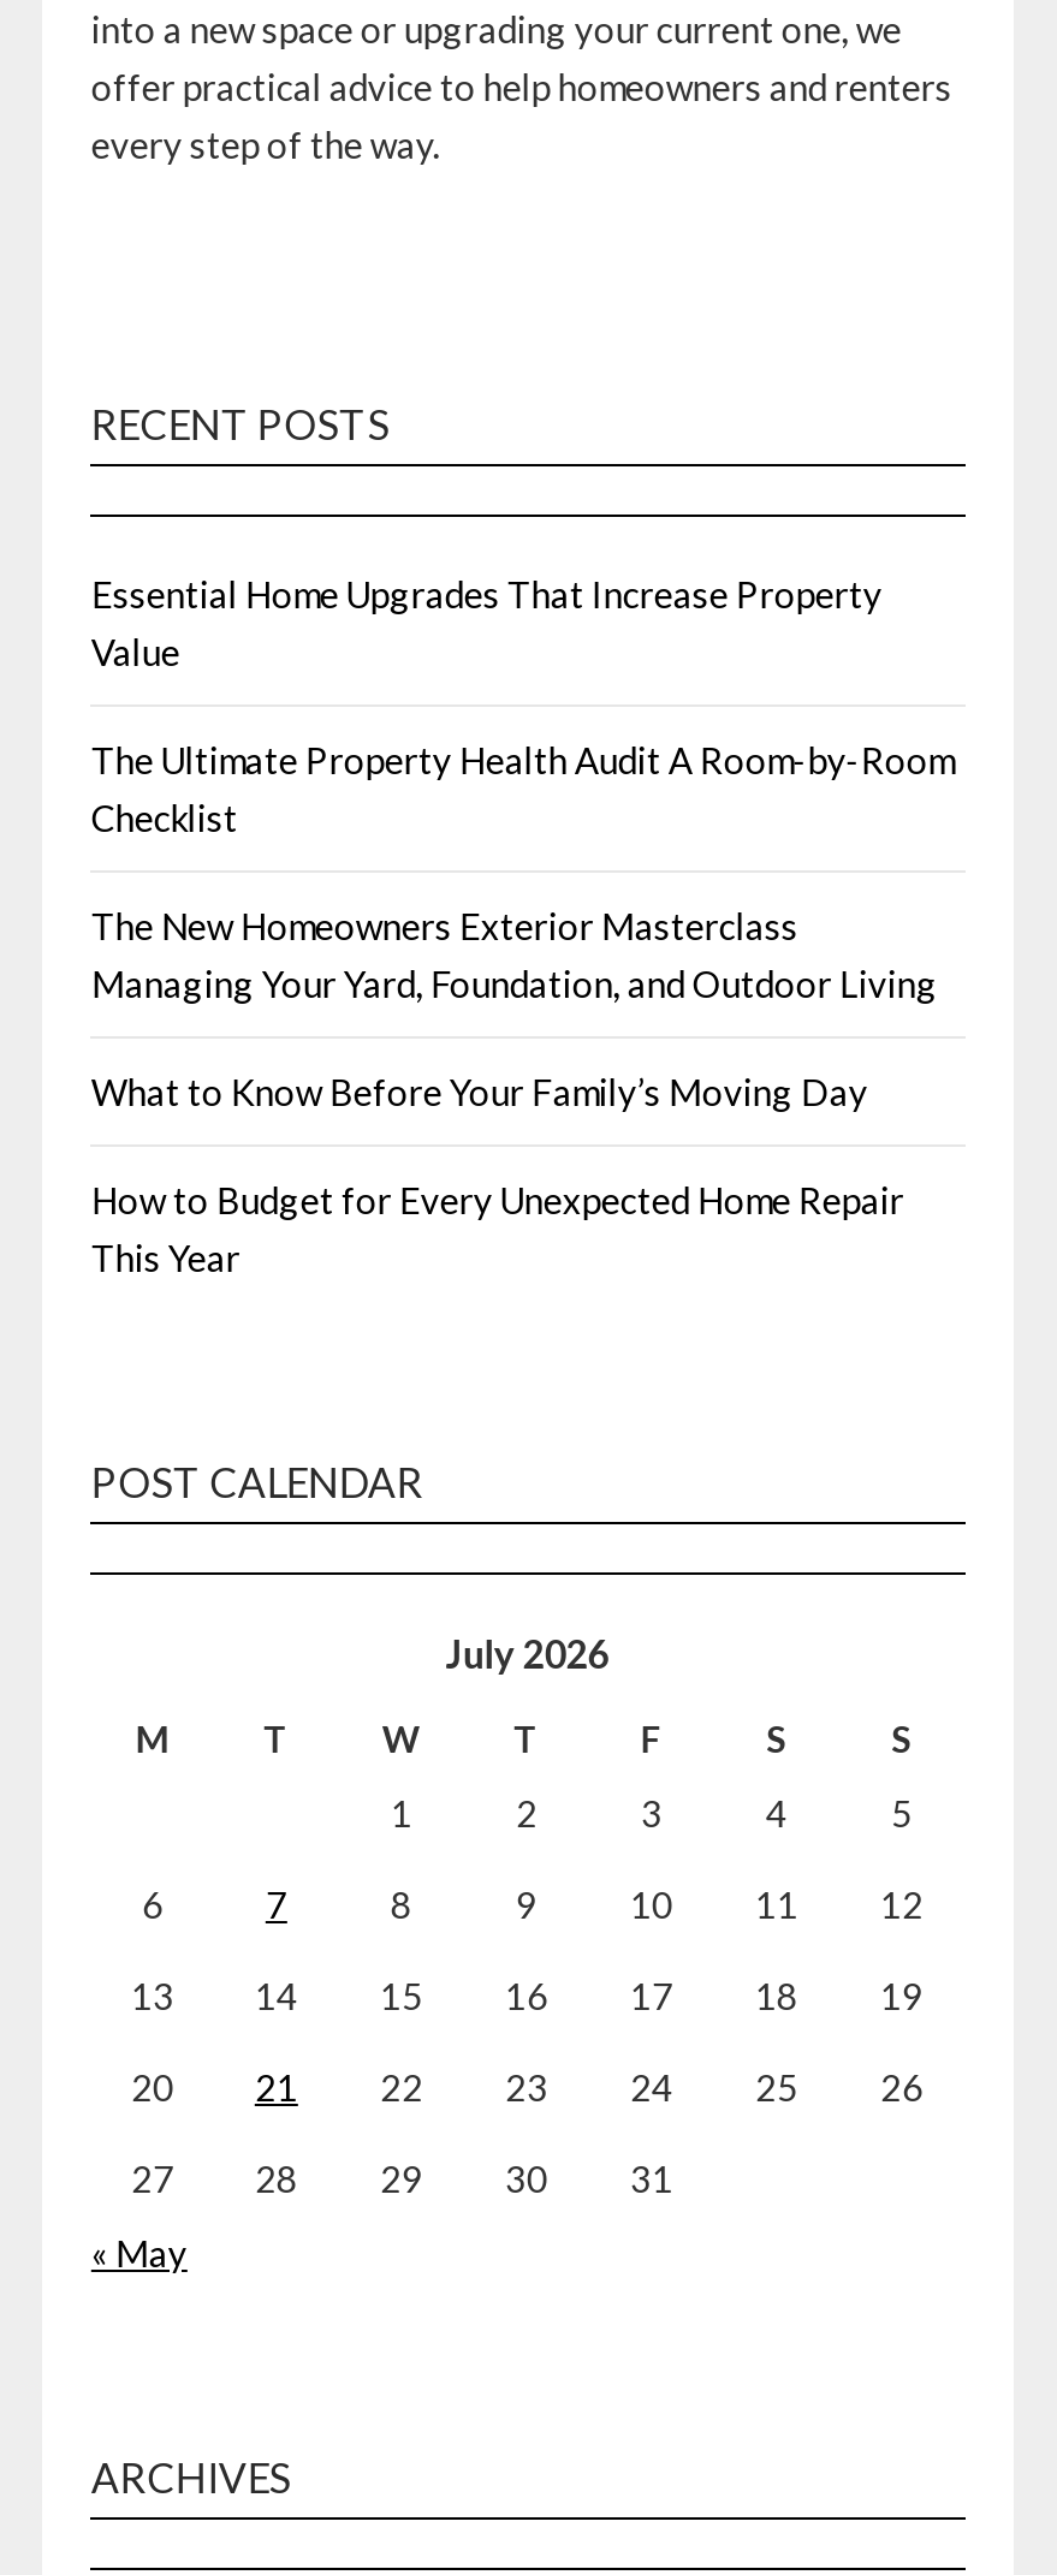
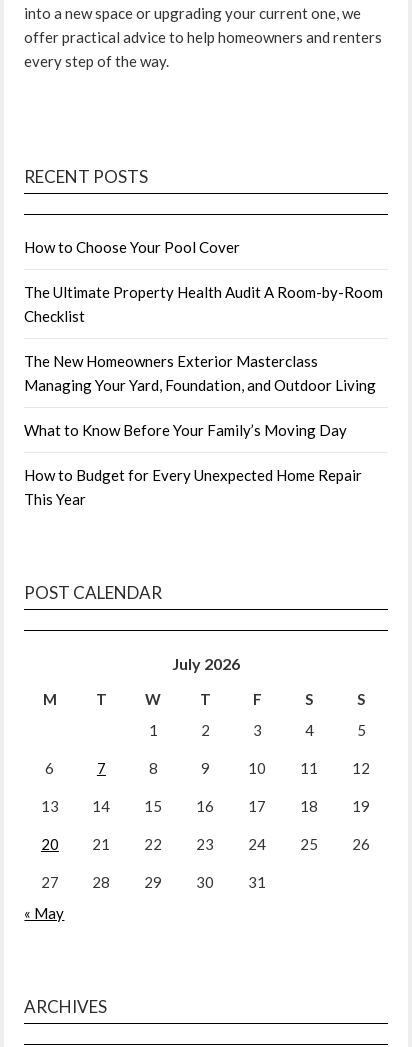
- Essential Home Upgrades That Increase Property
- Value
+ How to Choose Your Pool Cover
